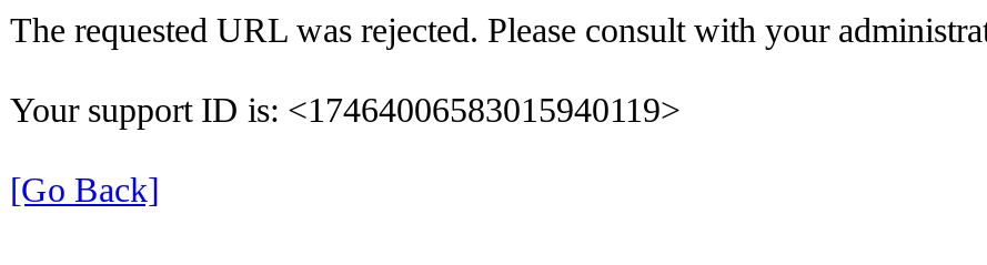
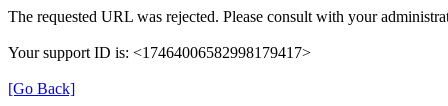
- Your support ID is: <17464006583015940119>
+ Your support ID is: <17464006582998179417>
